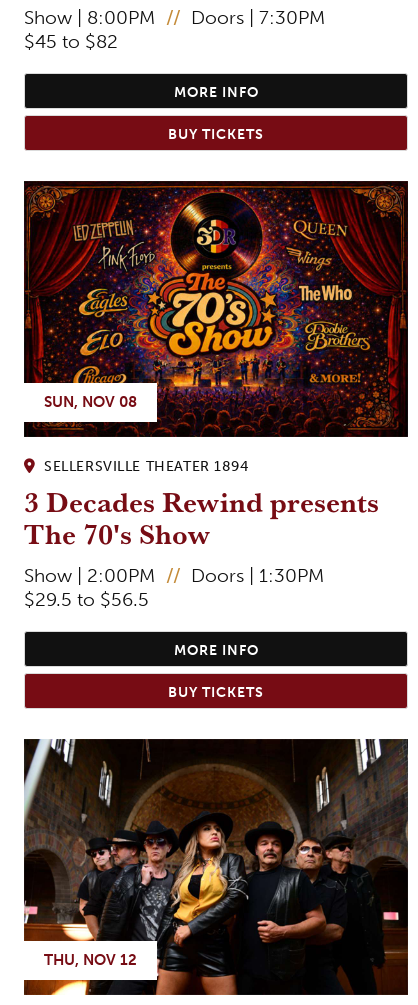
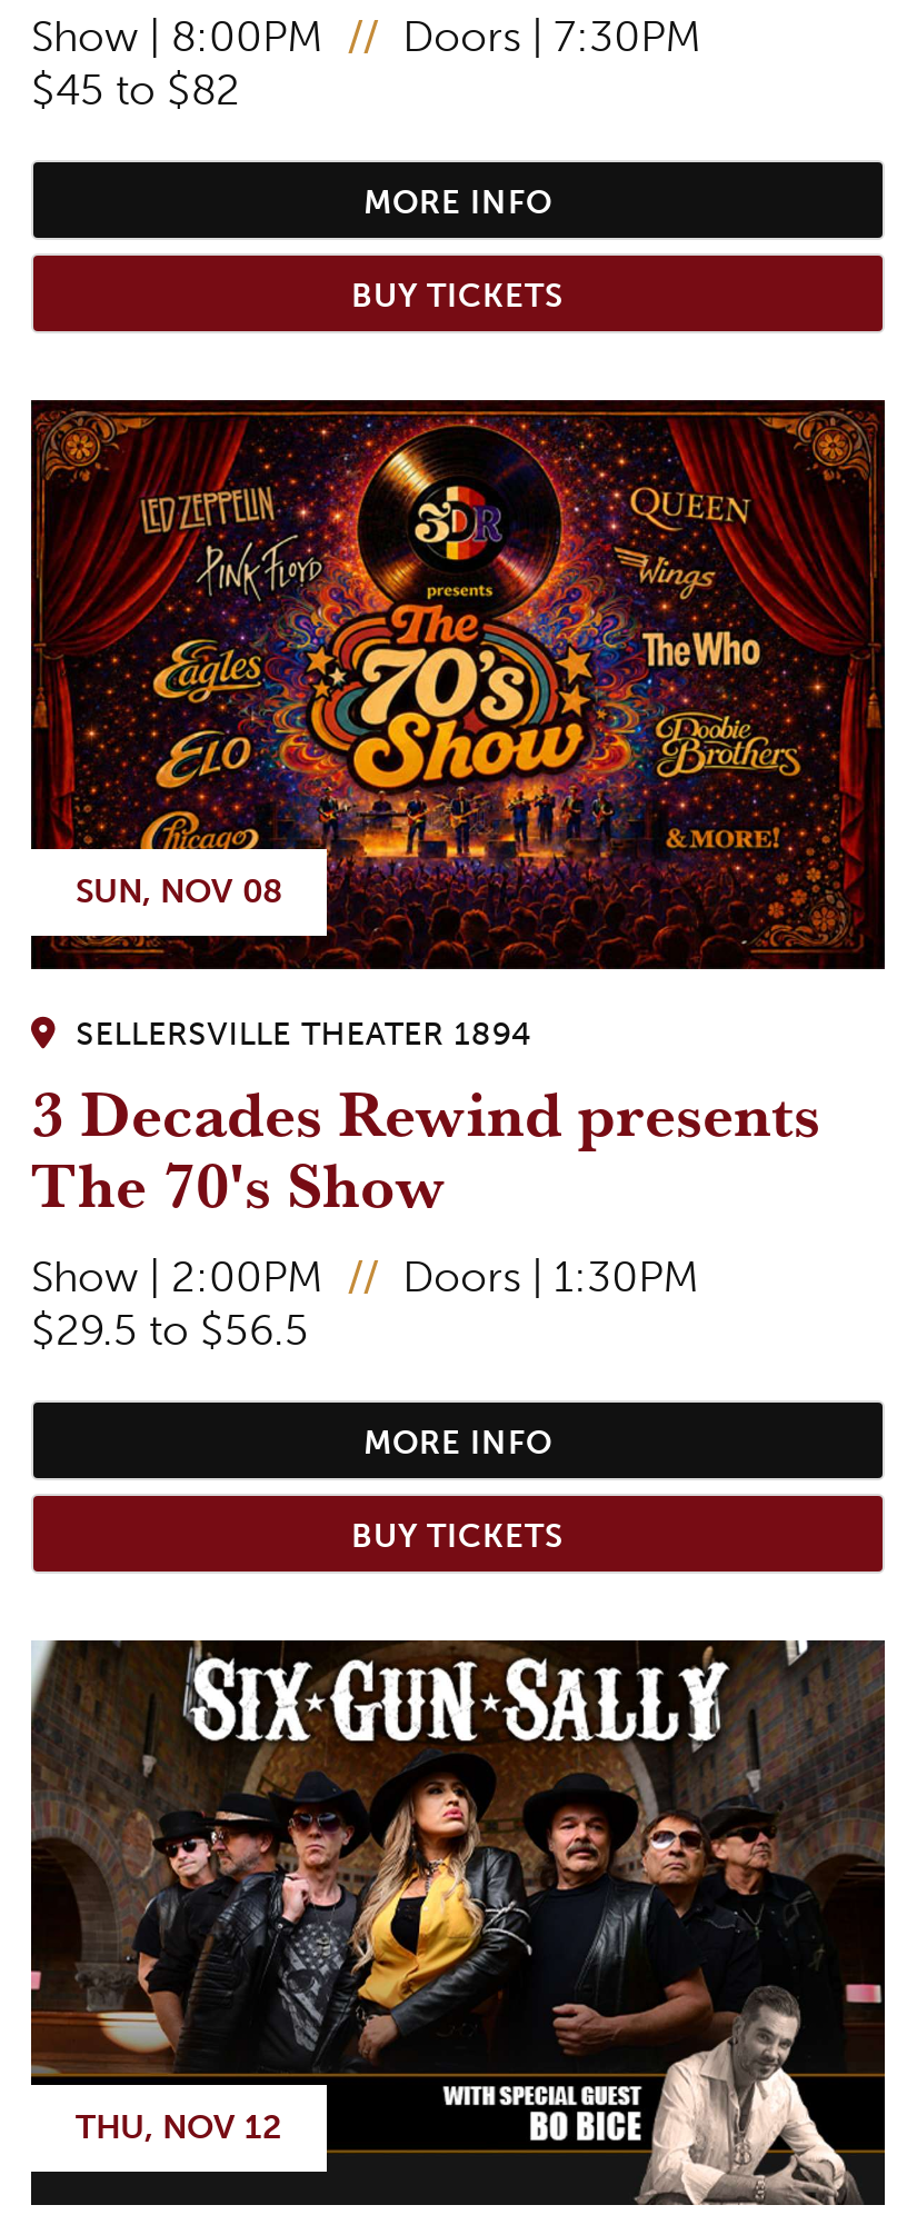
- [image]
+ [image]
